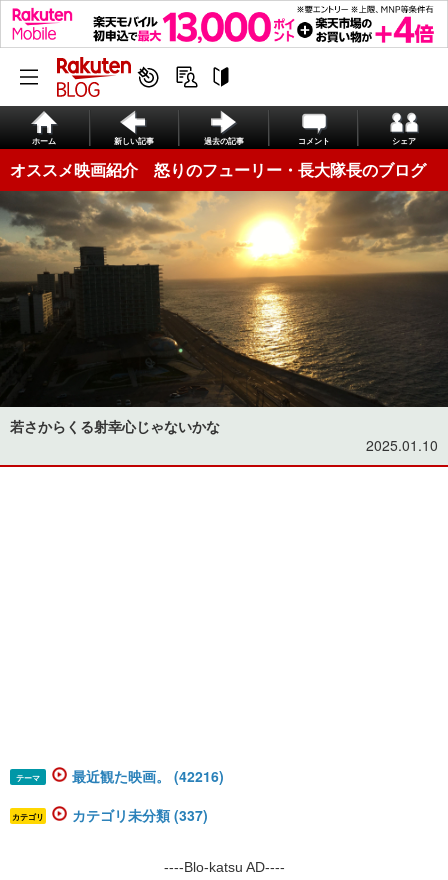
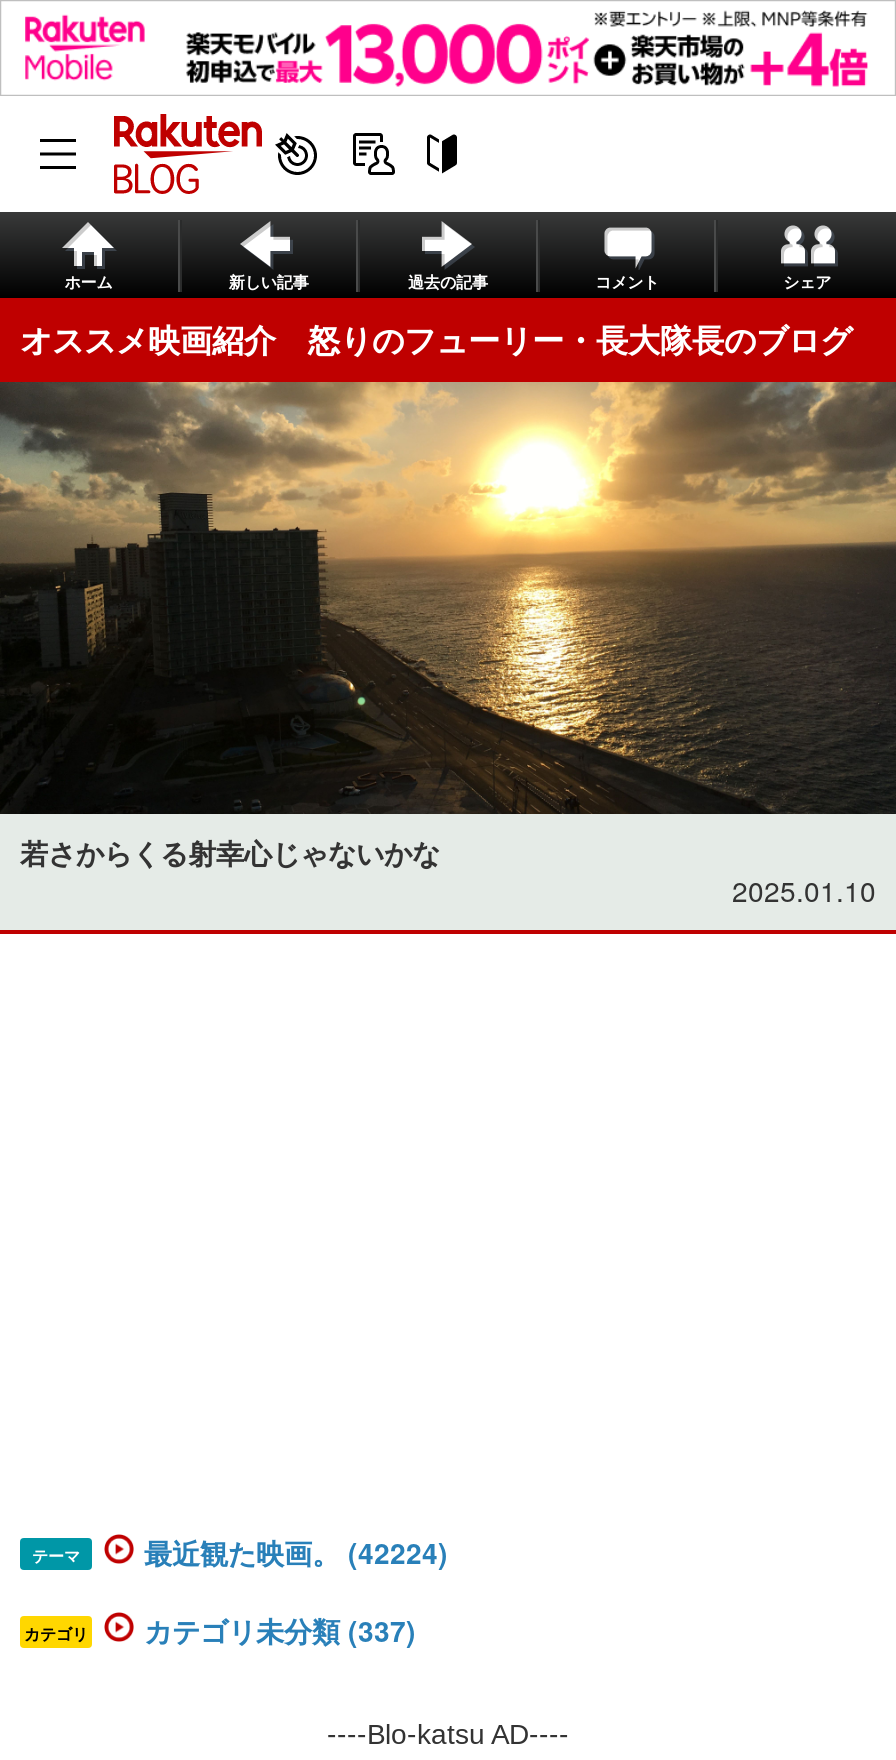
- 最近観た映画。 (42216)
+ 最近観た映画。 (42224)
